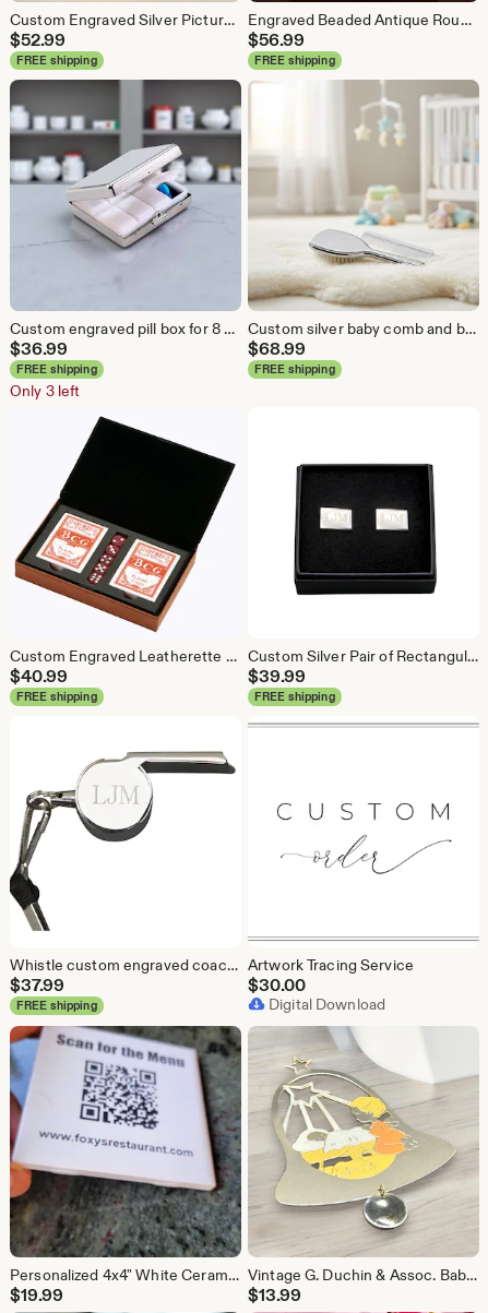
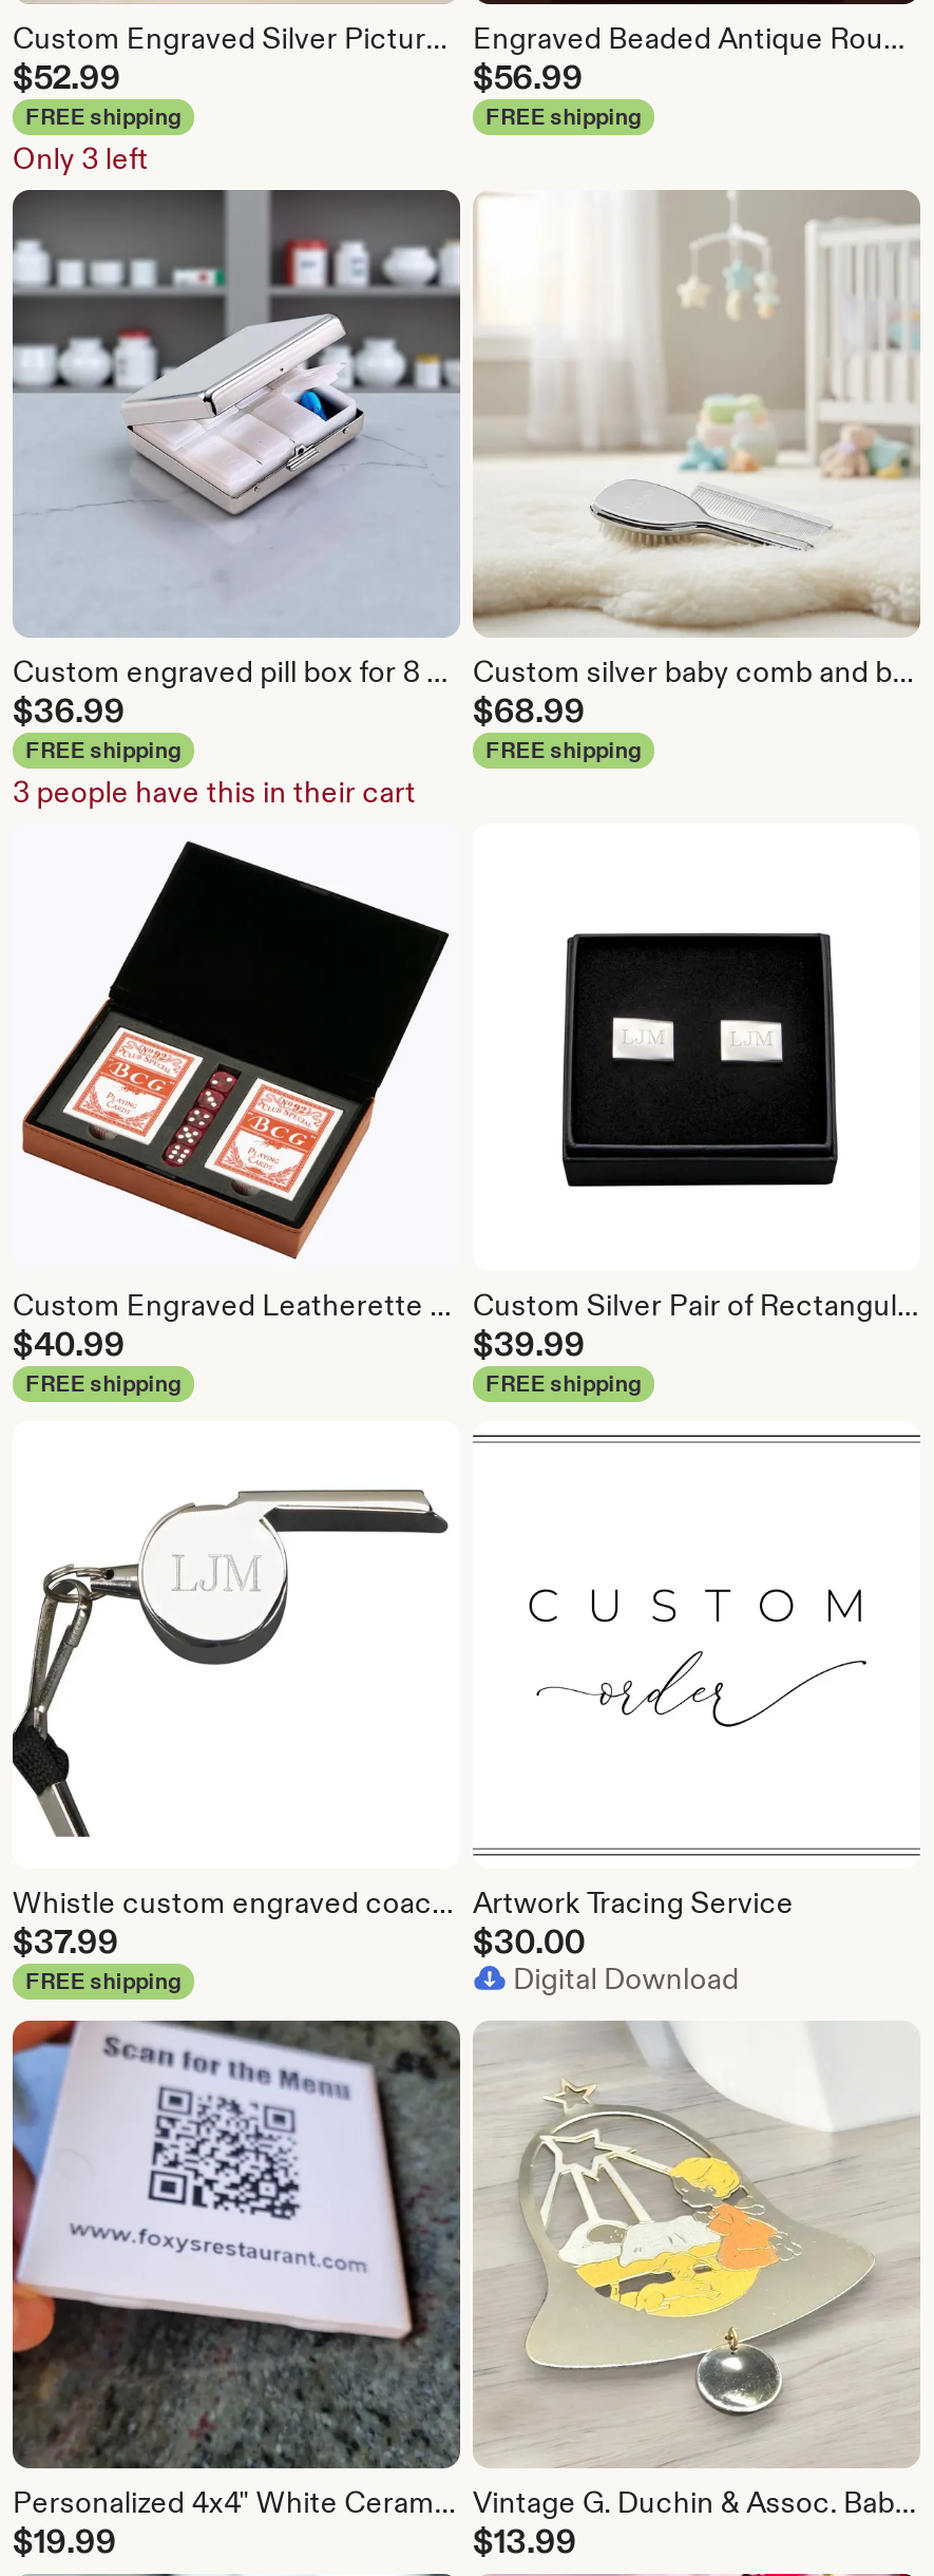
+ Only 3 left

- Only 3 left
+ 3 people have this in their cart
